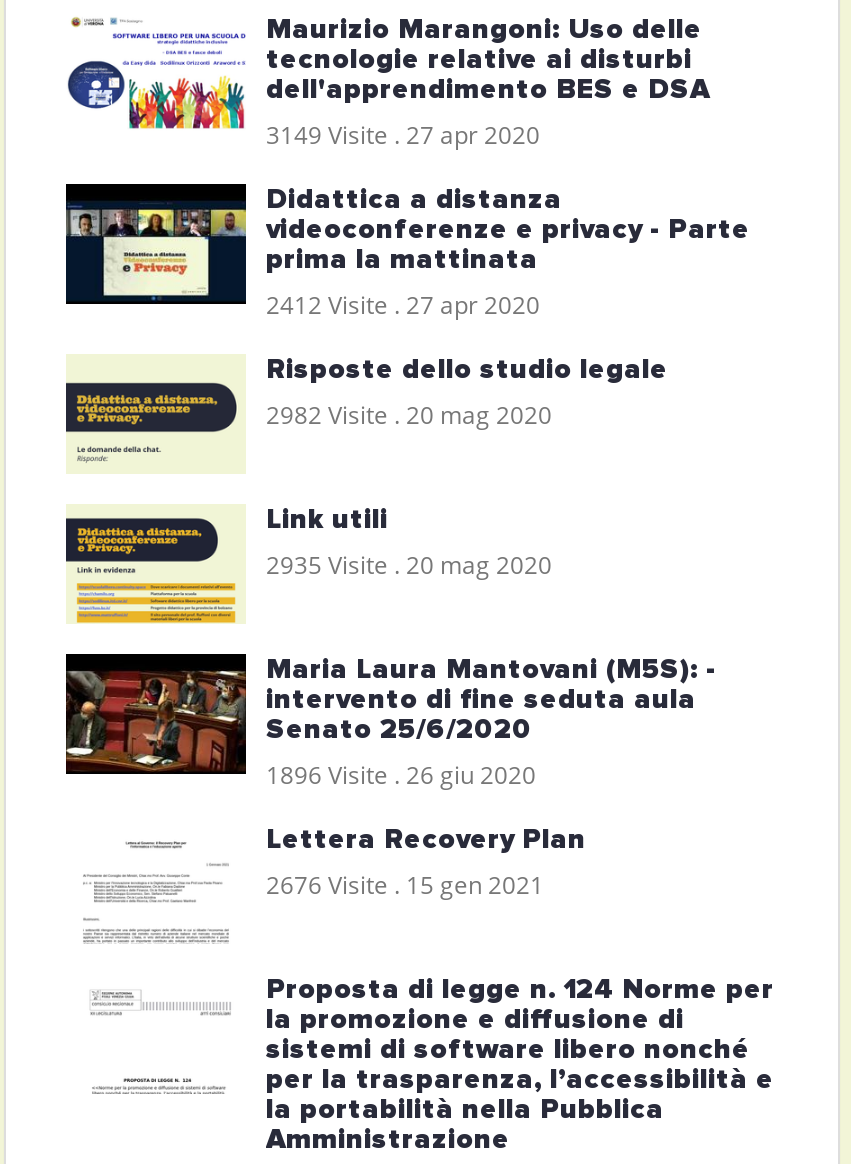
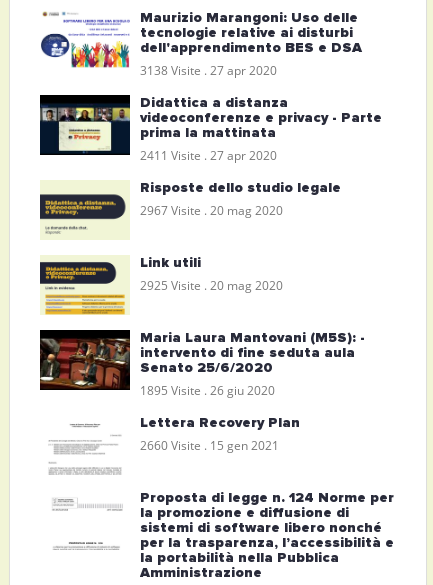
- 3149 Visite . 27 apr 2020
+ 3138 Visite . 27 apr 2020

- 2412 Visite . 27 apr 2020
+ 2411 Visite . 27 apr 2020

- 2982 Visite . 20 mag 2020
+ 2967 Visite . 20 mag 2020

- 2935 Visite . 20 mag 2020
+ 2925 Visite . 20 mag 2020

- 1896 Visite . 26 giu 2020
+ 1895 Visite . 26 giu 2020

- 2676 Visite . 15 gen 2021
+ 2660 Visite . 15 gen 2021
